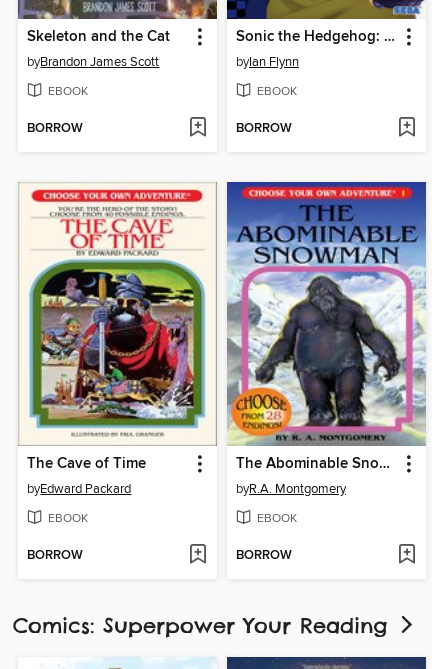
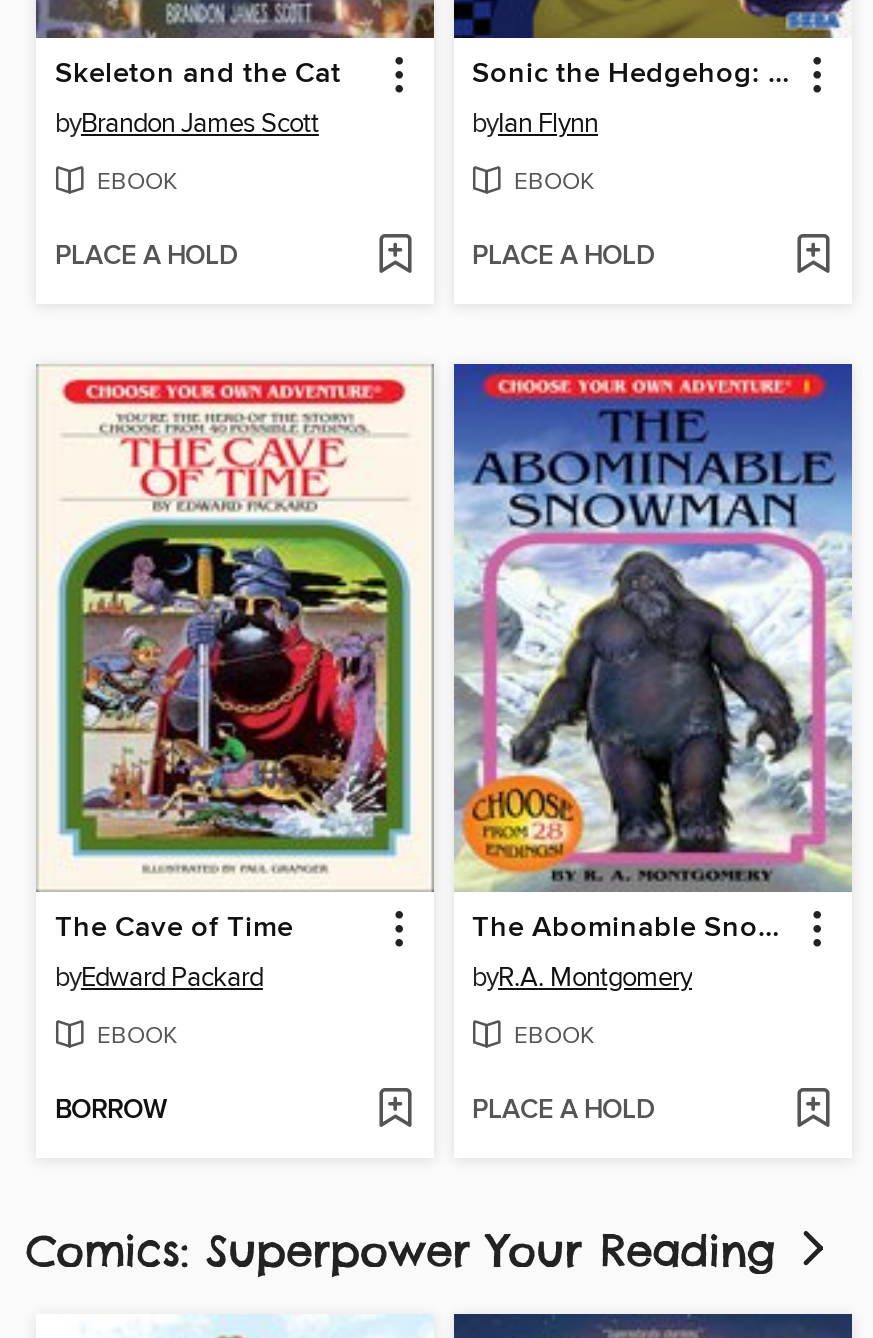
- BORROW
+ PLACE A HOLD

- BORROW
+ PLACE A HOLD

- BORROW
+ PLACE A HOLD
